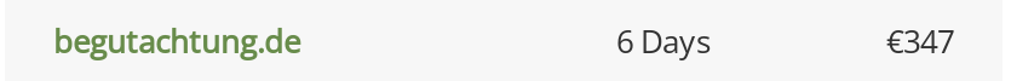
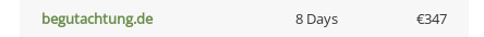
- 6 Days
+ 8 Days
